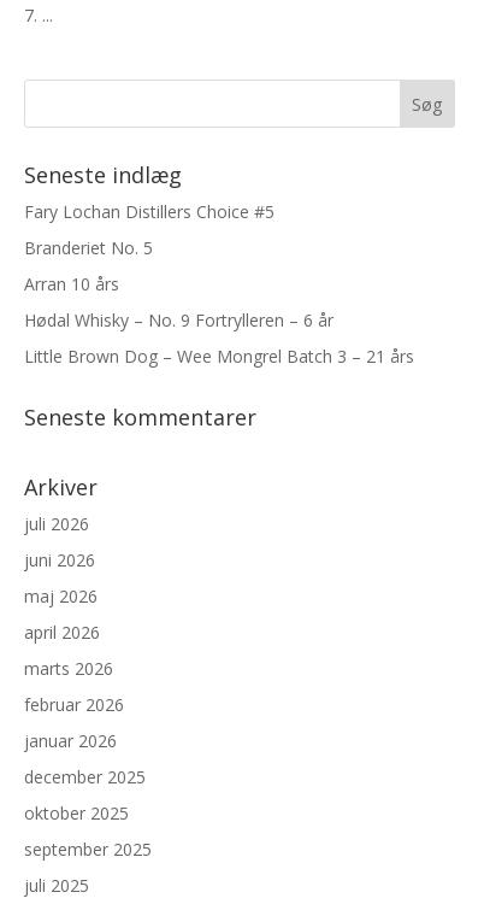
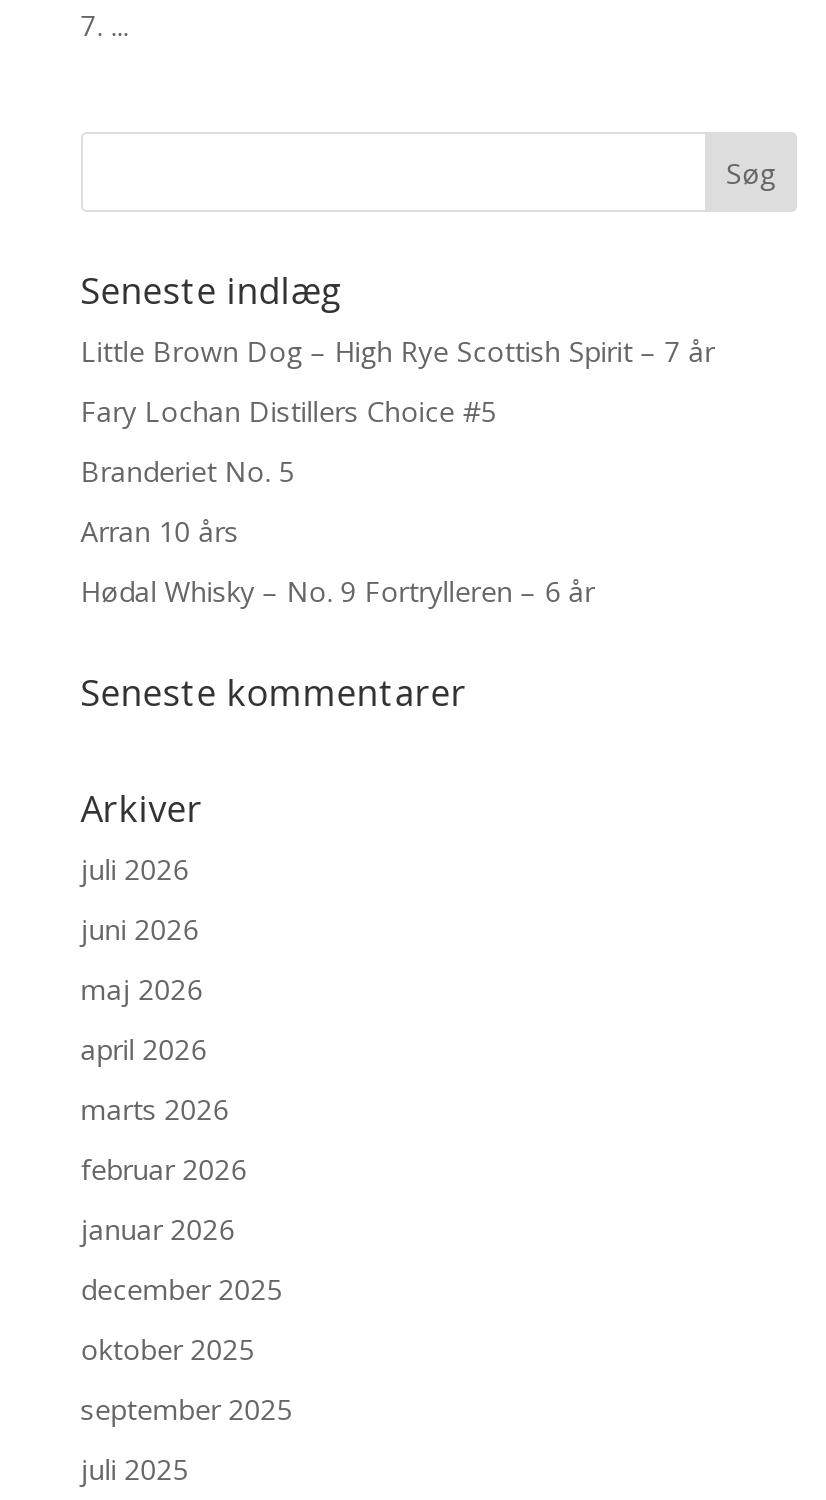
+ Little Brown Dog – High Rye Scottish Spirit – 7 år

moved down: Fary Lochan Distillers Choice #5 | Branderiet No. 5 | Arran 10 års | Hødal Whisky – No. 9 Fortrylleren – 6 år

- Little Brown Dog – Wee Mongrel Batch 3 – 21 års
